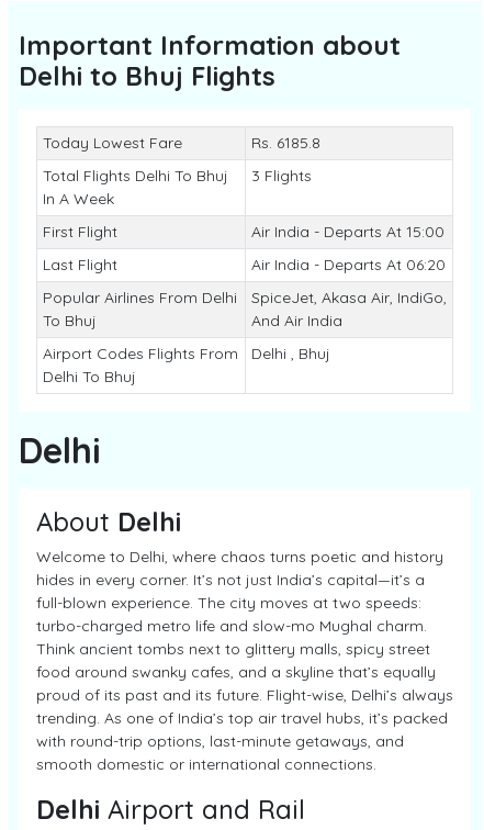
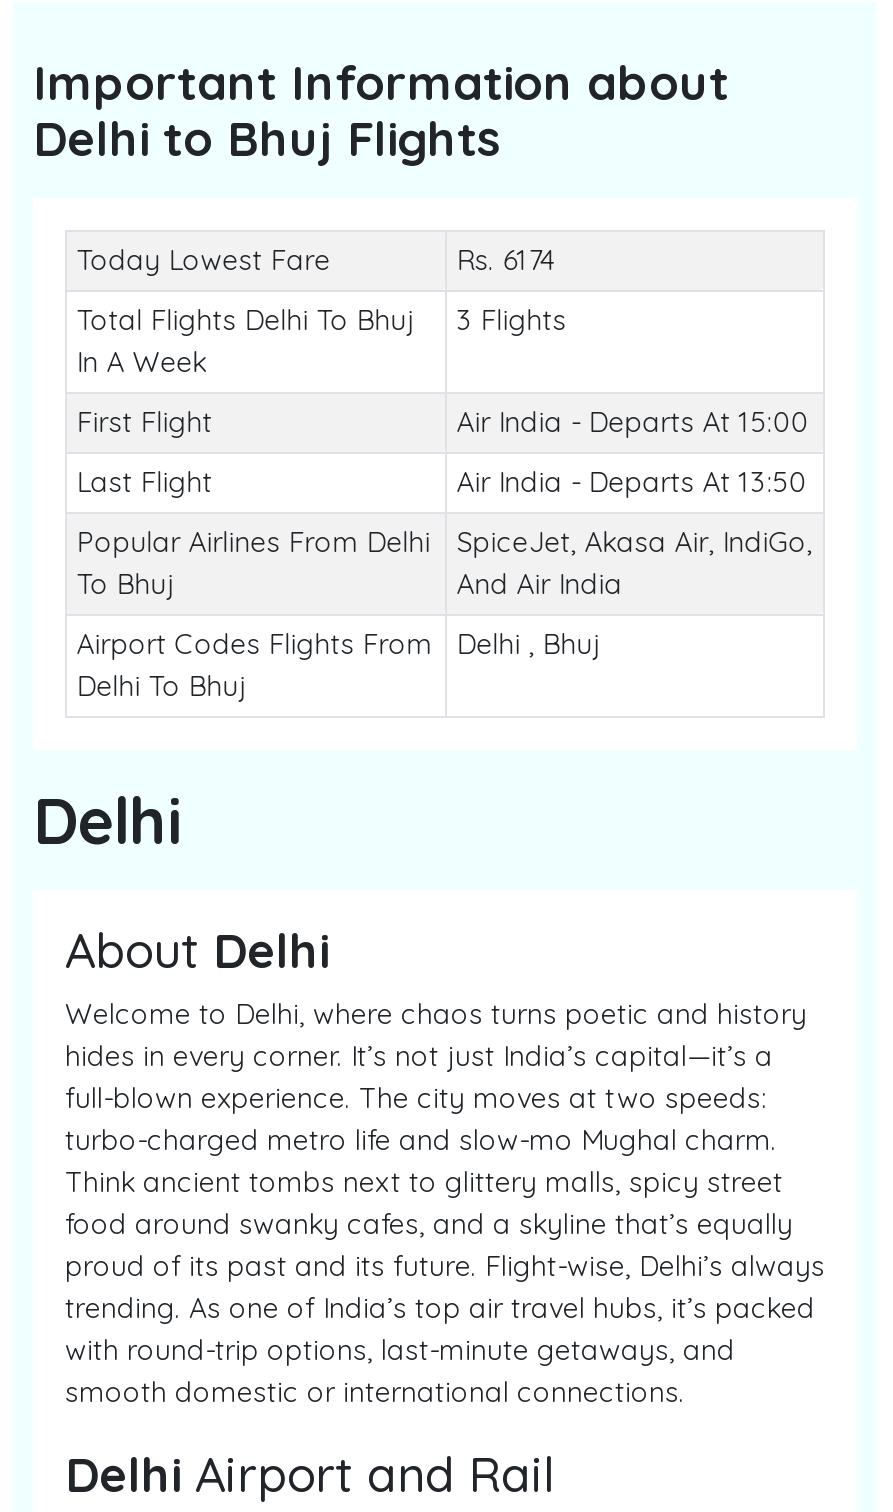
- Rs. 6185.8
+ Rs. 6174

- Air India - Departs At 06:20
+ Air India - Departs At 13:50
